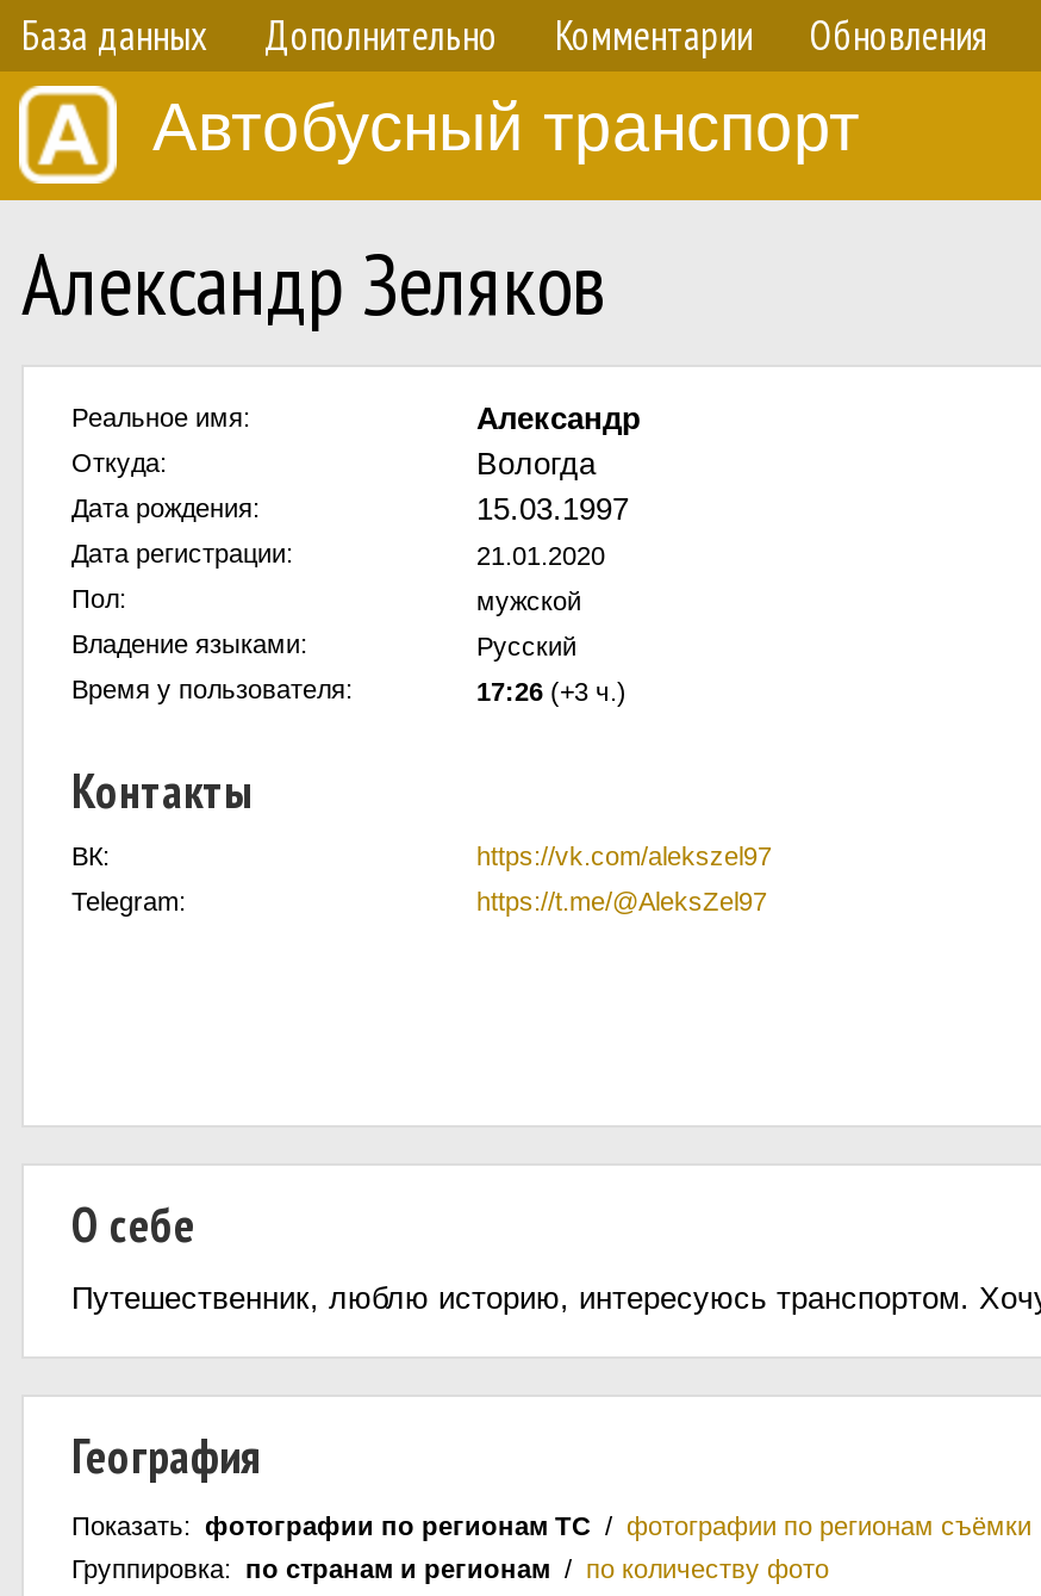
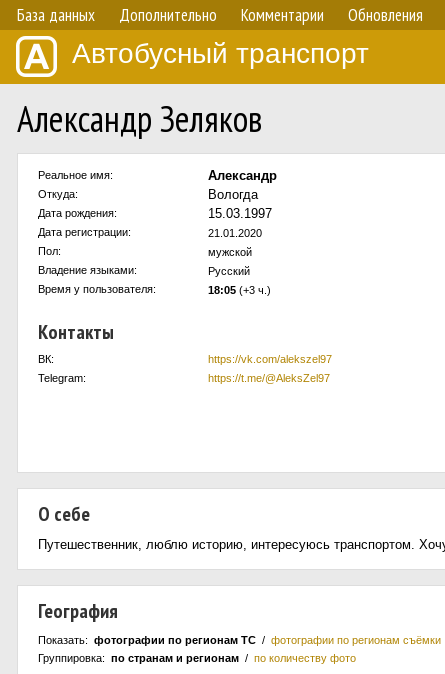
- 17:26 (+3 ч.)
+ 18:05 (+3 ч.)
